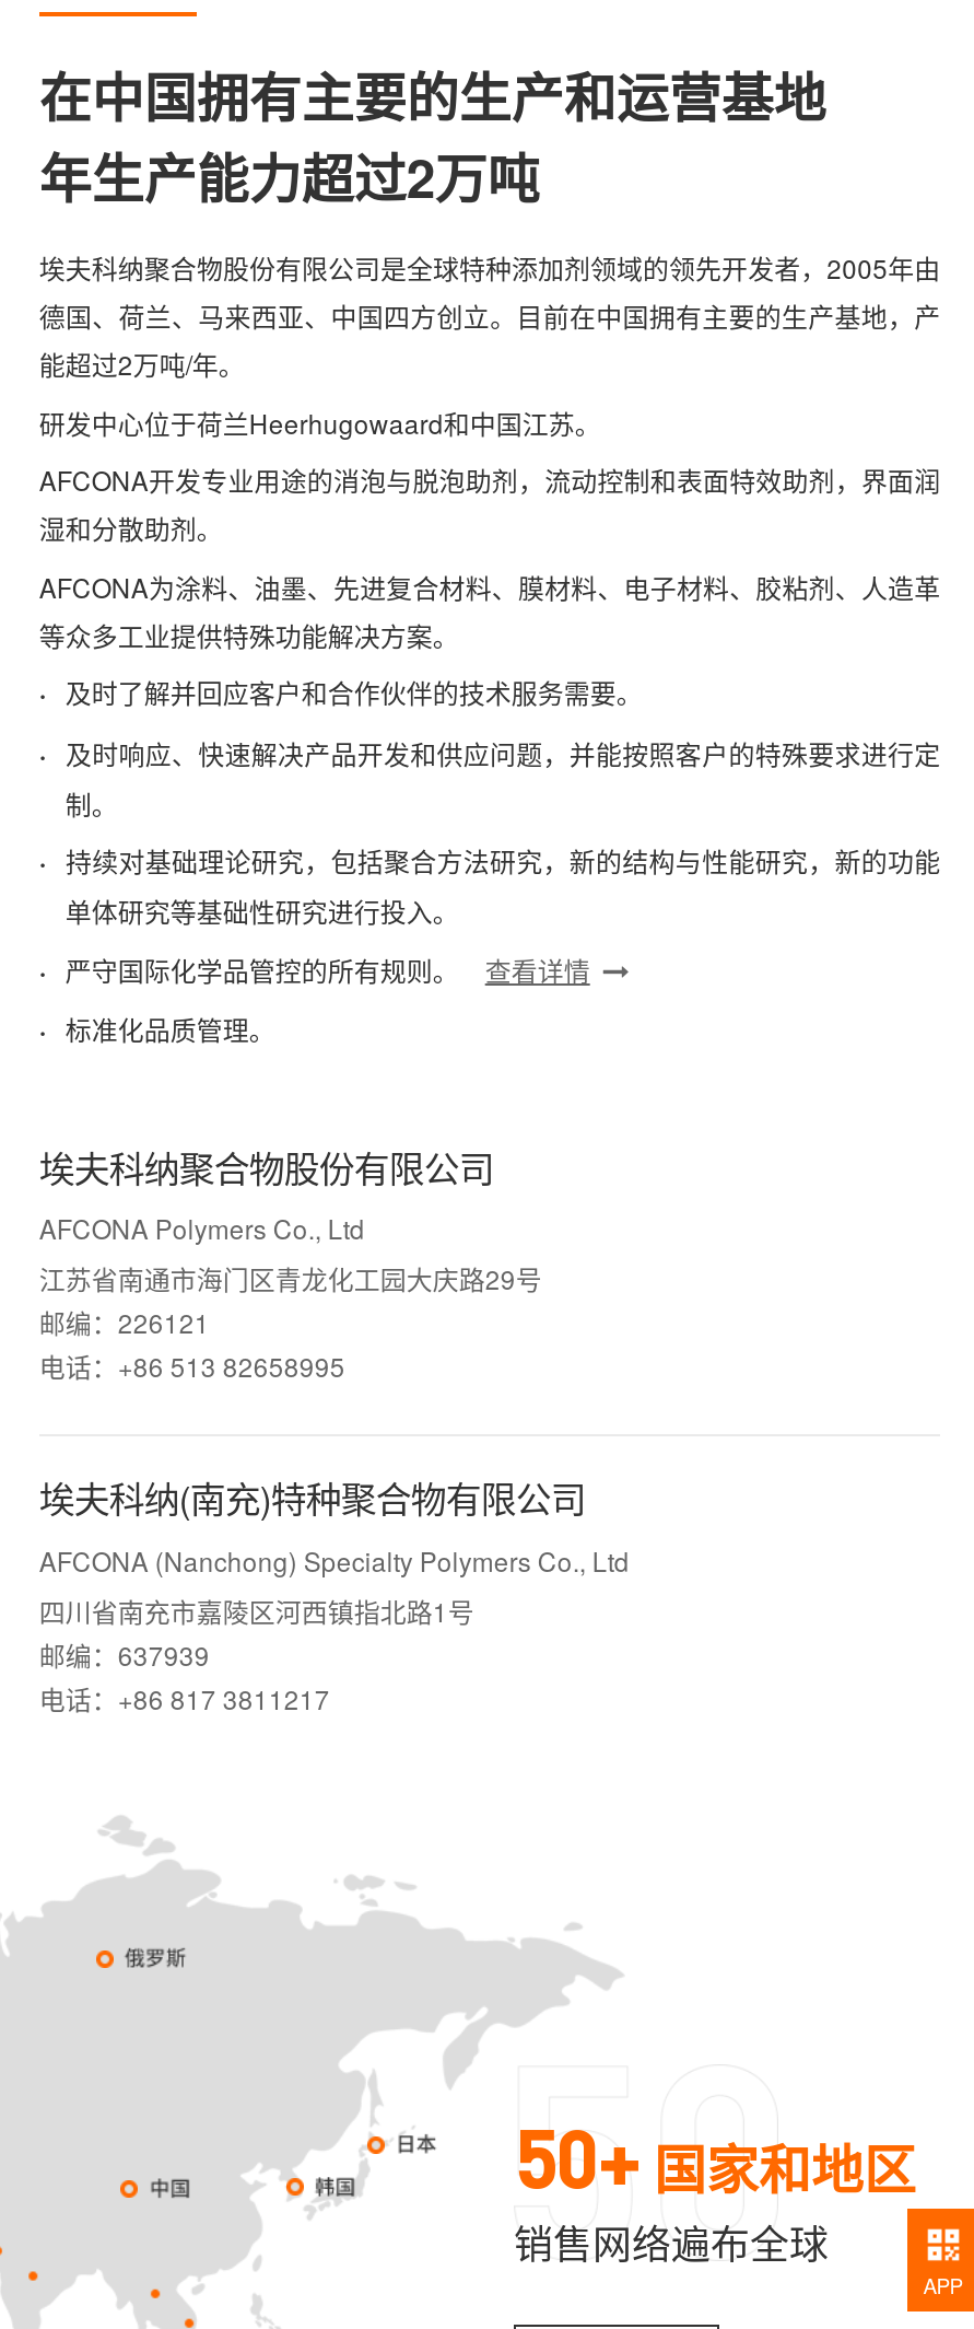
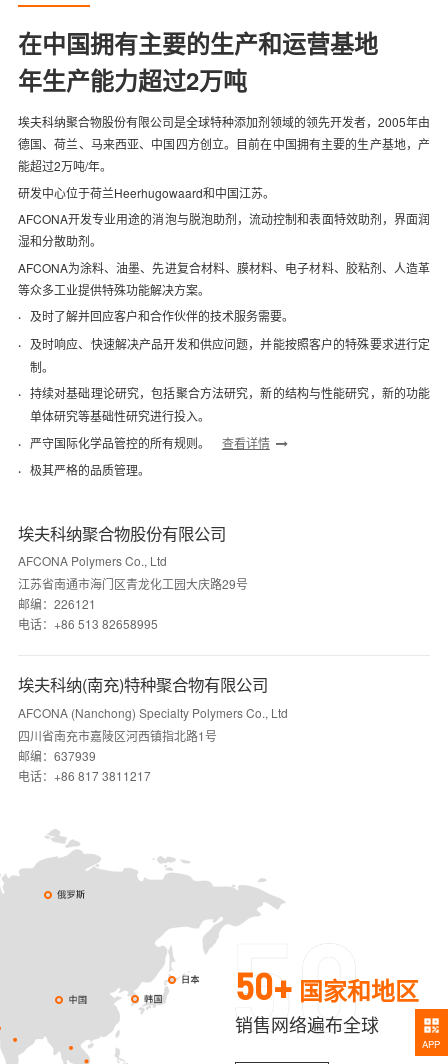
- · 标准化品质管理。
+ · 极其严格的品质管理。
